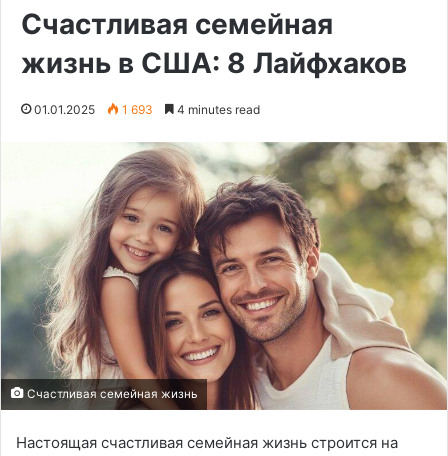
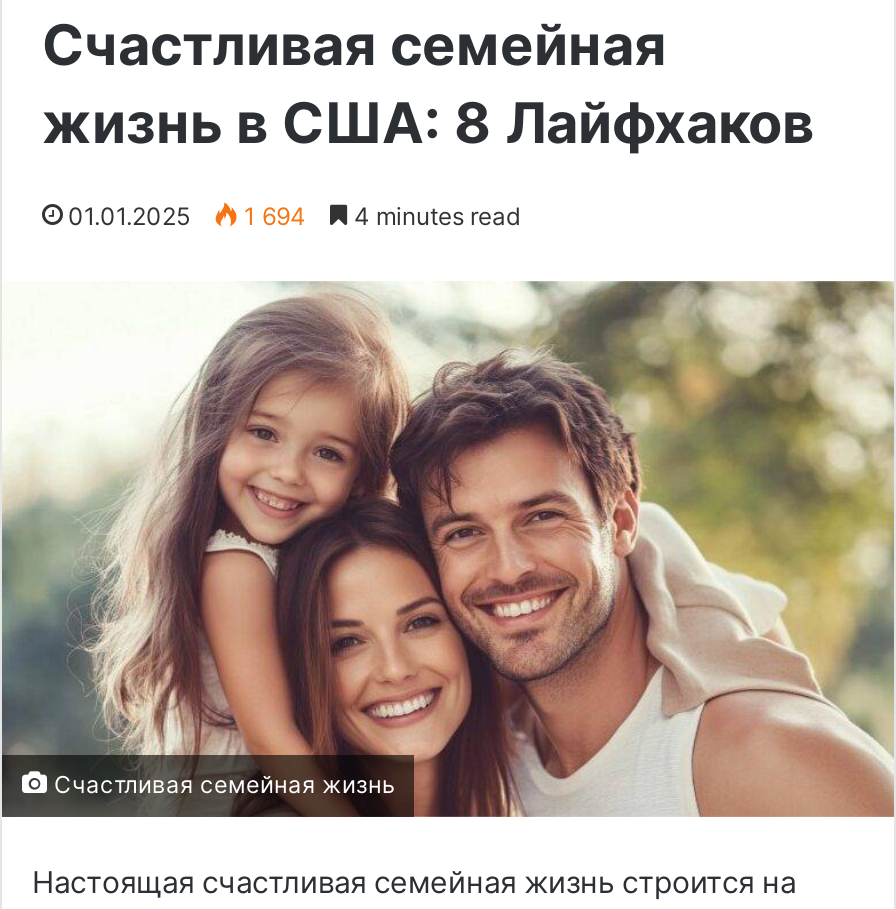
- 01.01.2025 1 693 4 minutes read
+ 01.01.2025 1 694 4 minutes read
